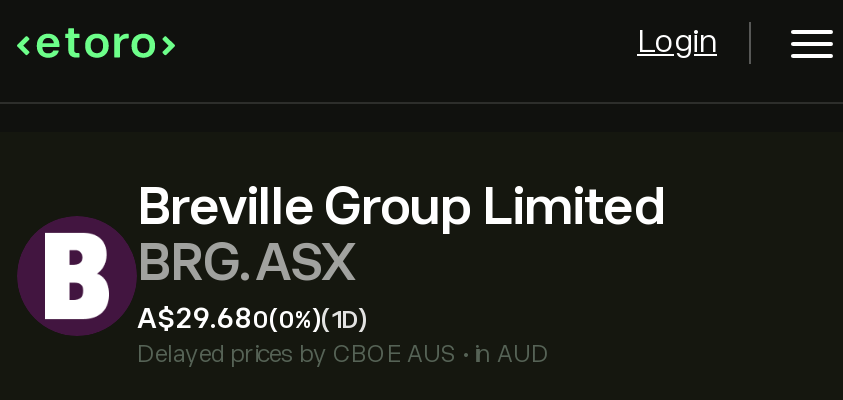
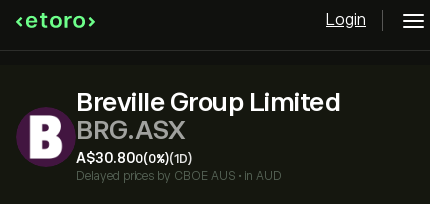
- A$29.680(0%)(1D)
+ A$30.800(0%)(1D)
